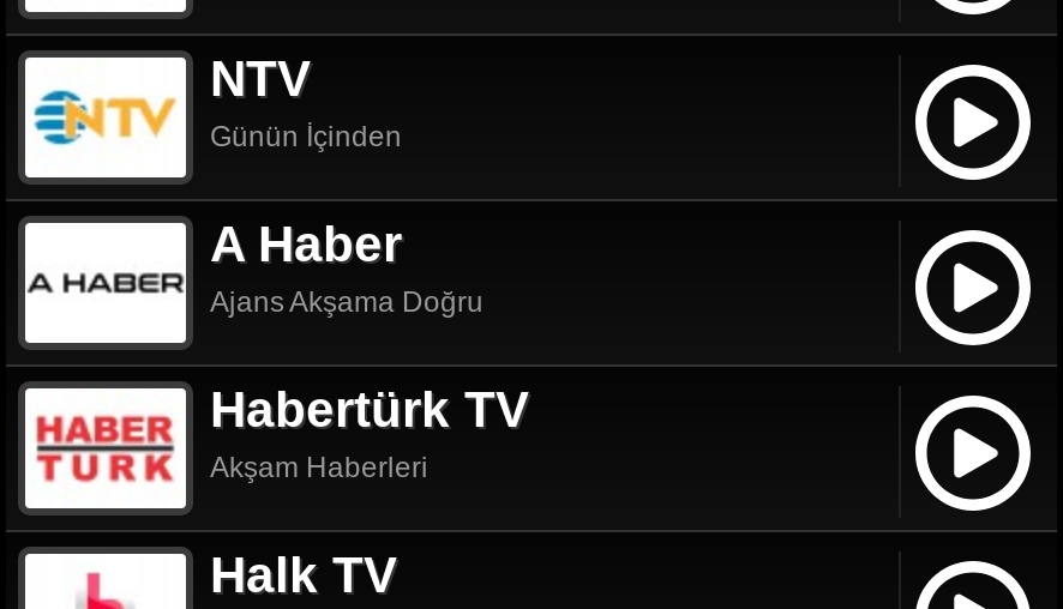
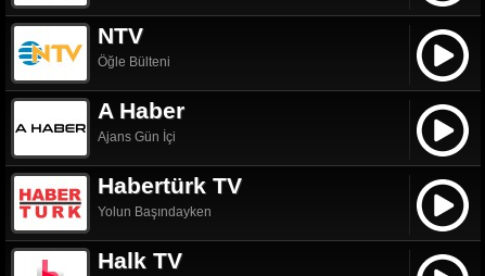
- Günün İçinden
+ Öğle Bülteni

- Ajans Akşama Doğru
+ Ajans Gün İçi

- Akşam Haberleri
+ Yolun Başındayken
